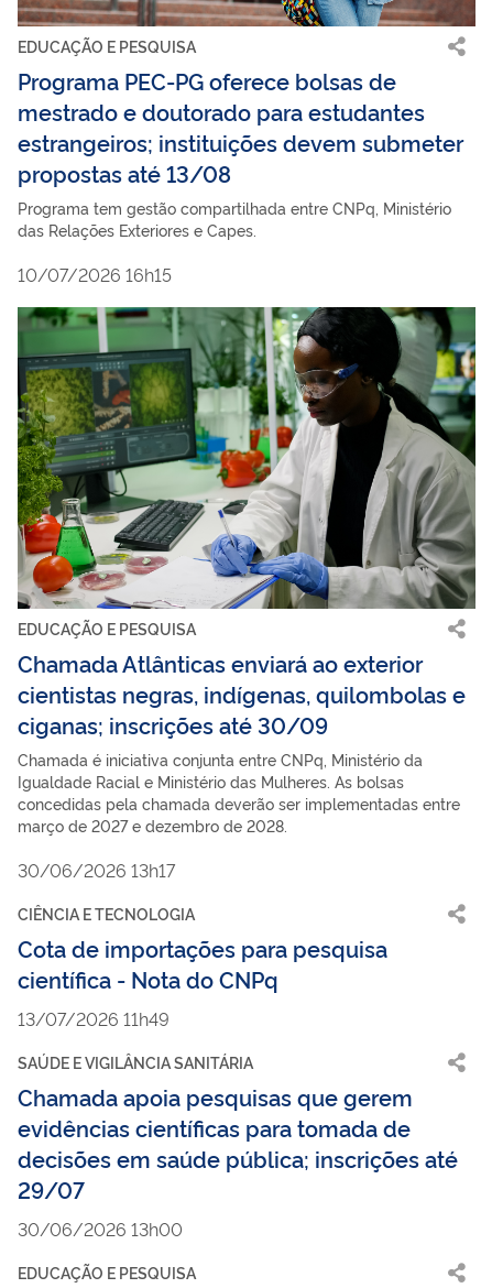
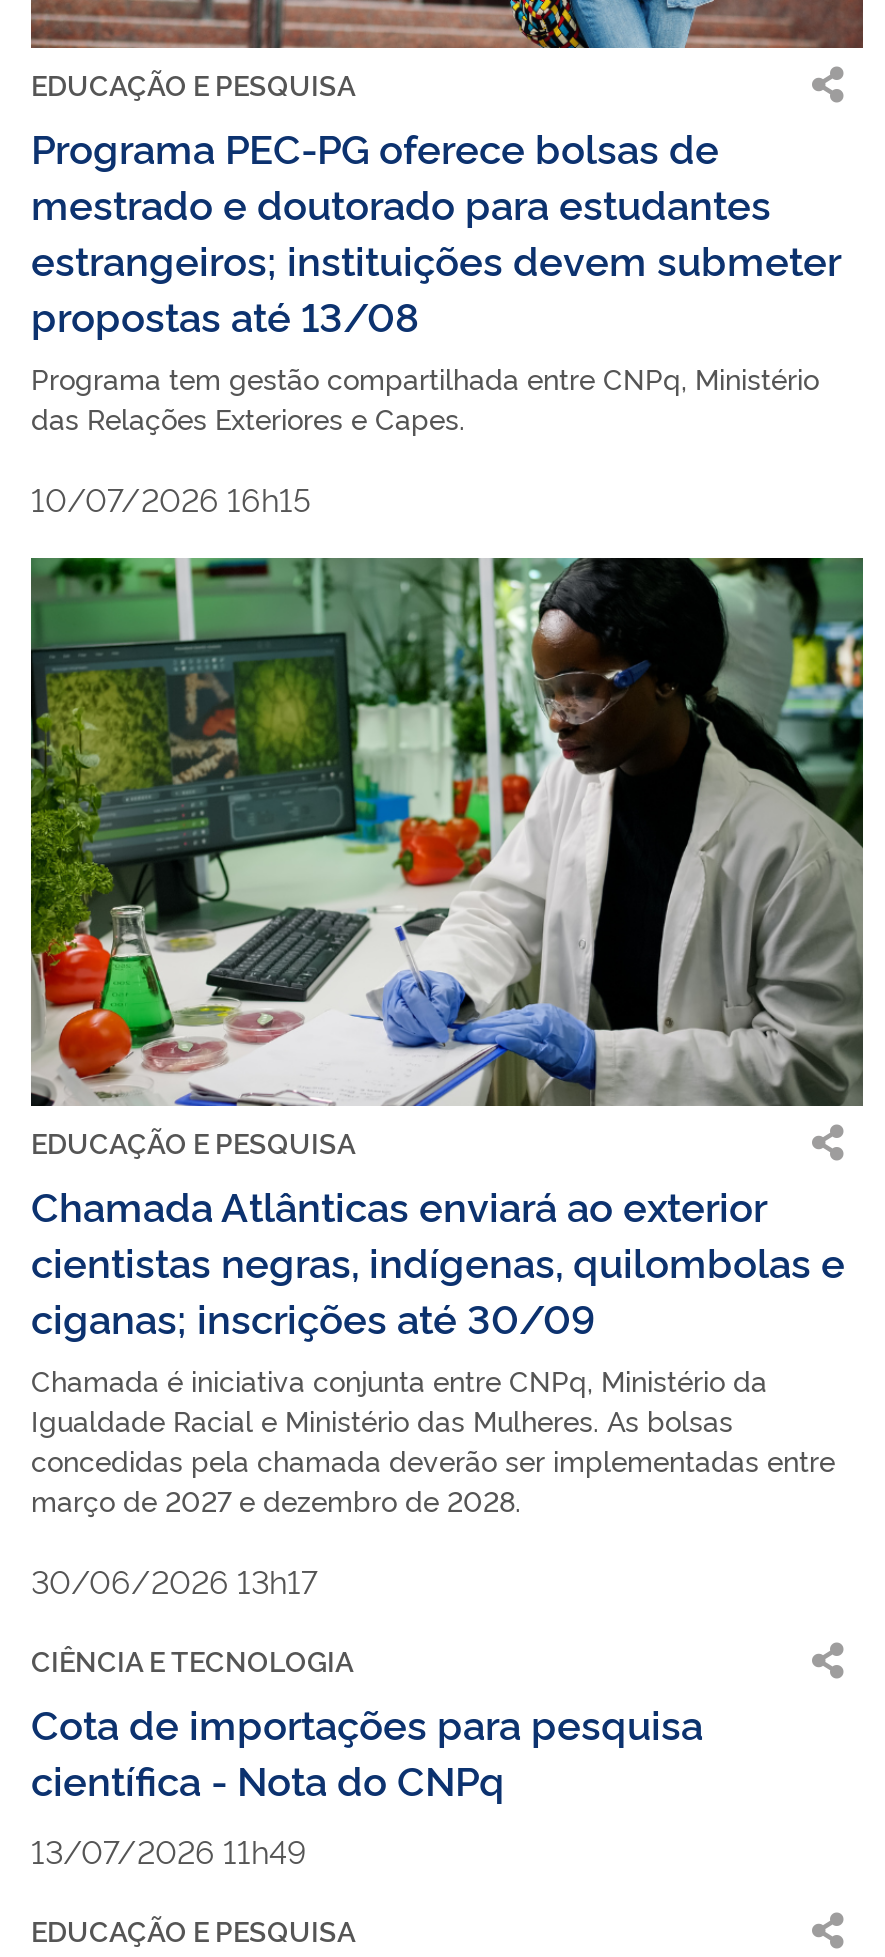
- SAÚDE E VIGILÂNCIA SANITÁRIA
- Chamada apoia pesquisas que gerem
- evidências científicas para tomada de
- decisões em saúde pública; inscrições até
- 29/07
- 30/06/2026 13h00
